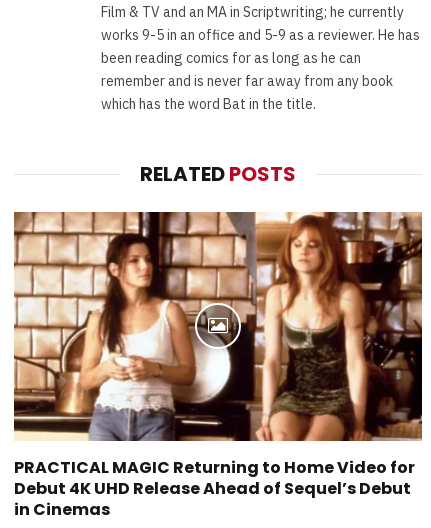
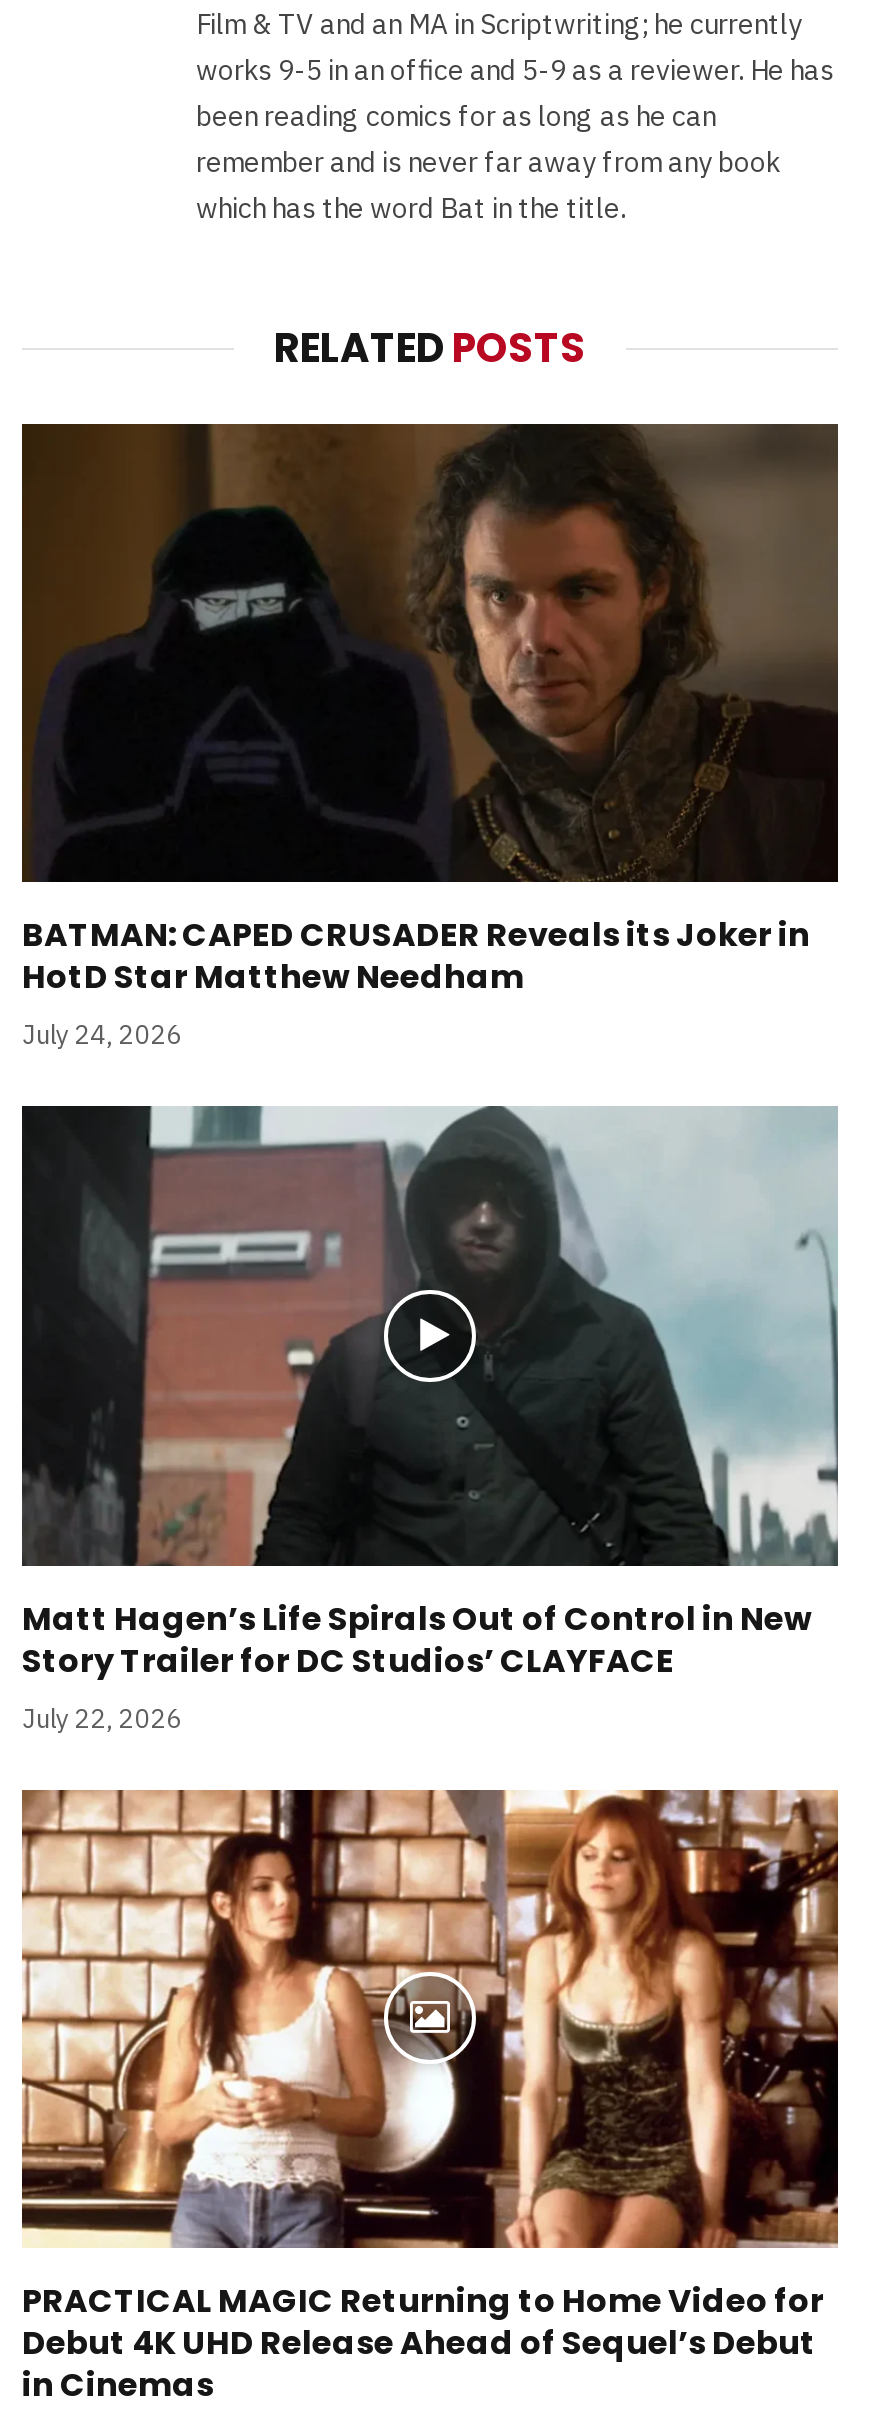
+ [image]
+ BATMAN: CAPED CRUSADER Reveals its Joker in
+ HotD Star Matthew Needham
+ July 24, 2026

+ [image]
+ Matt Hagen’s Life Spirals Out of Control in New
+ Story Trailer for DC Studios’ CLAYFACE
+ July 22, 2026
